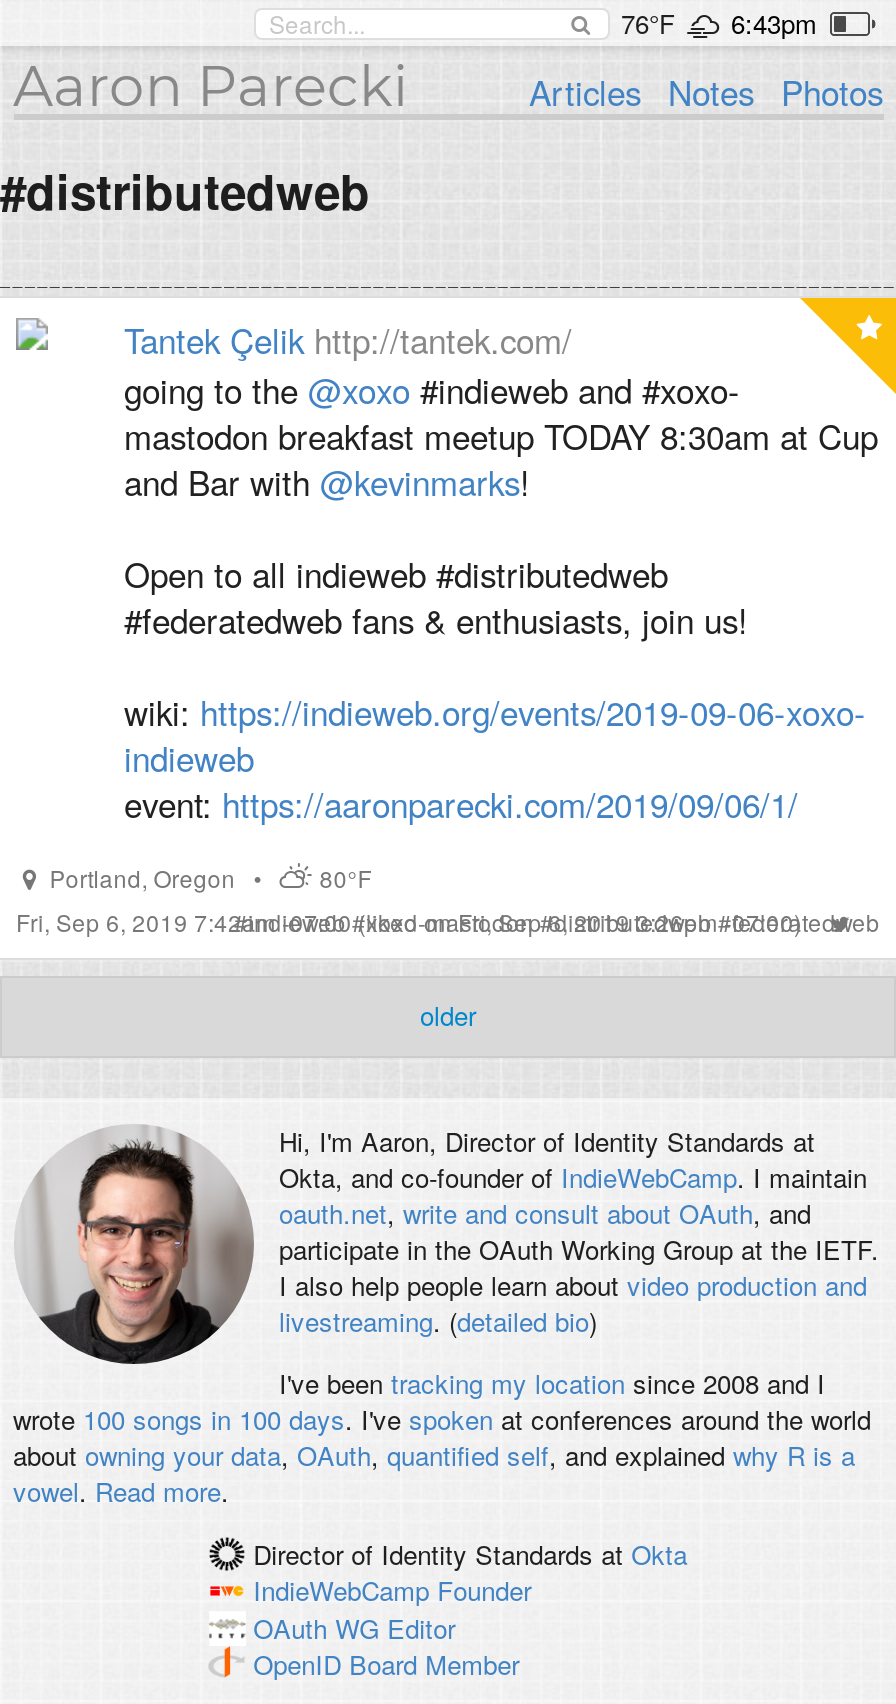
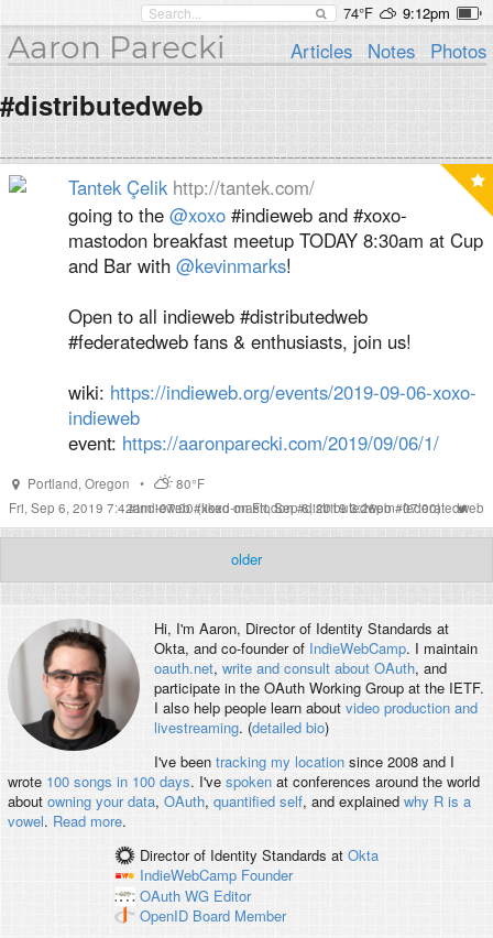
- 76°F
- 6:43pm
+ 74°F
+ 9:12pm
